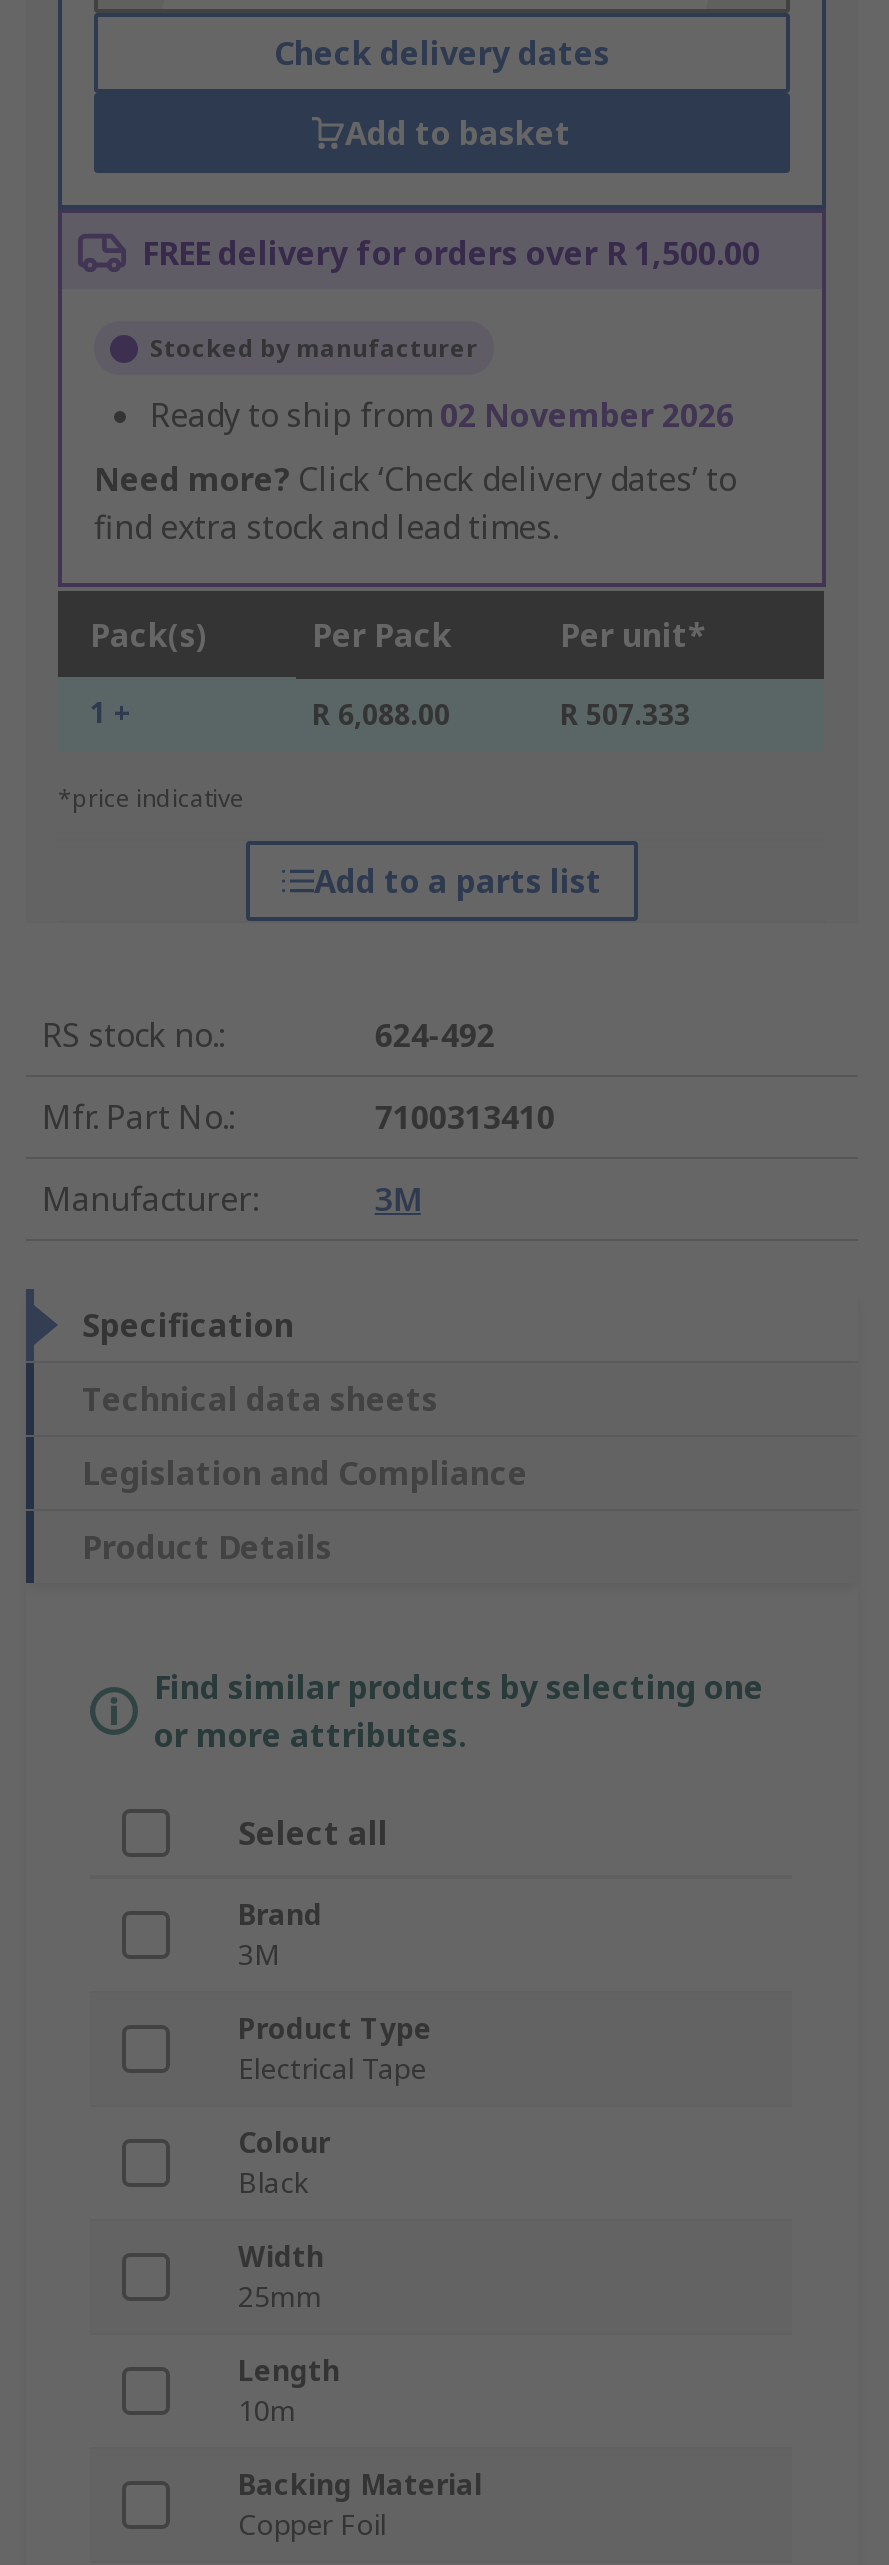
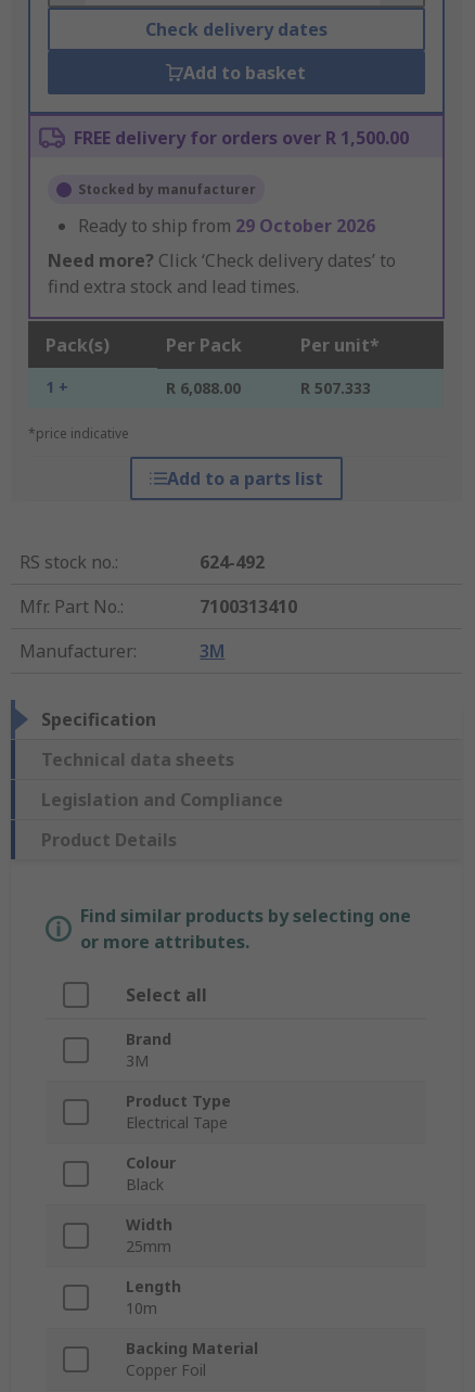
- Ready to ship from 02 November 2026
+ Ready to ship from 29 October 2026
